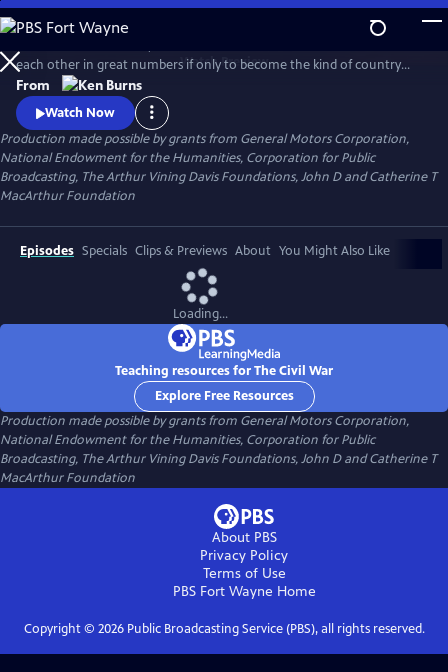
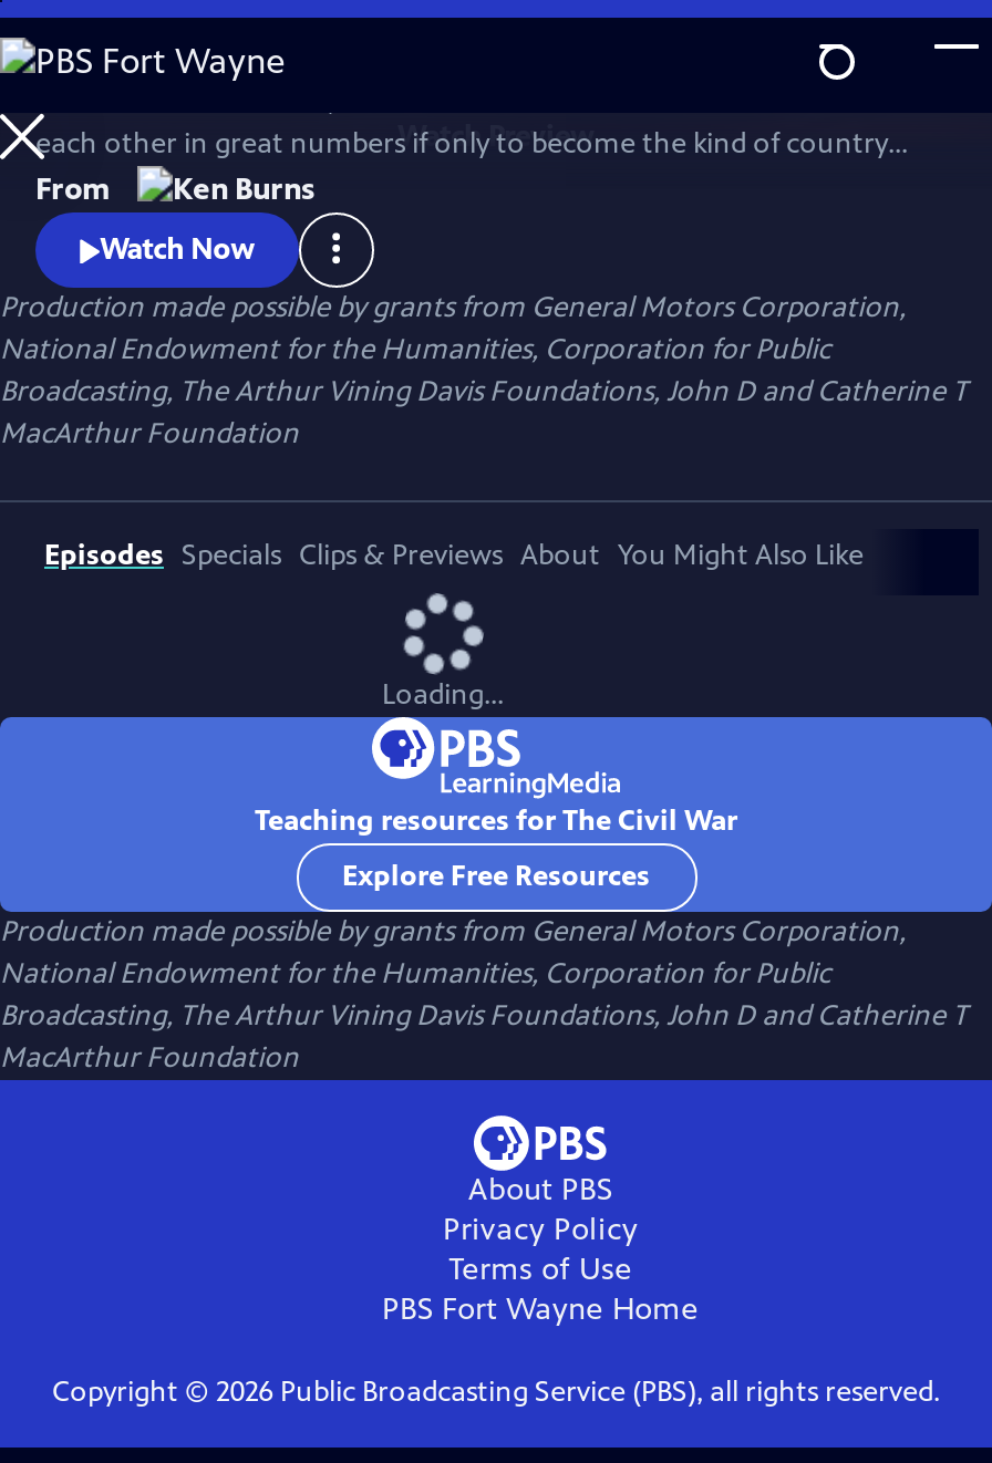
- [image]
+ [image]
